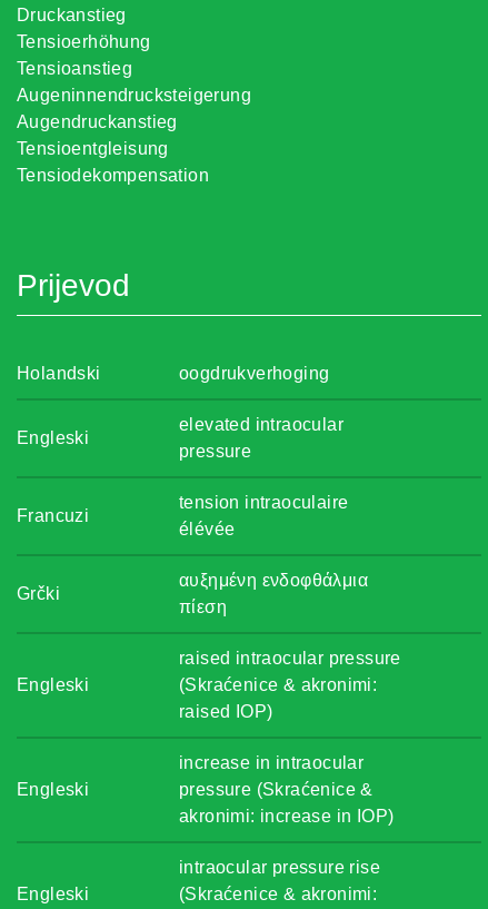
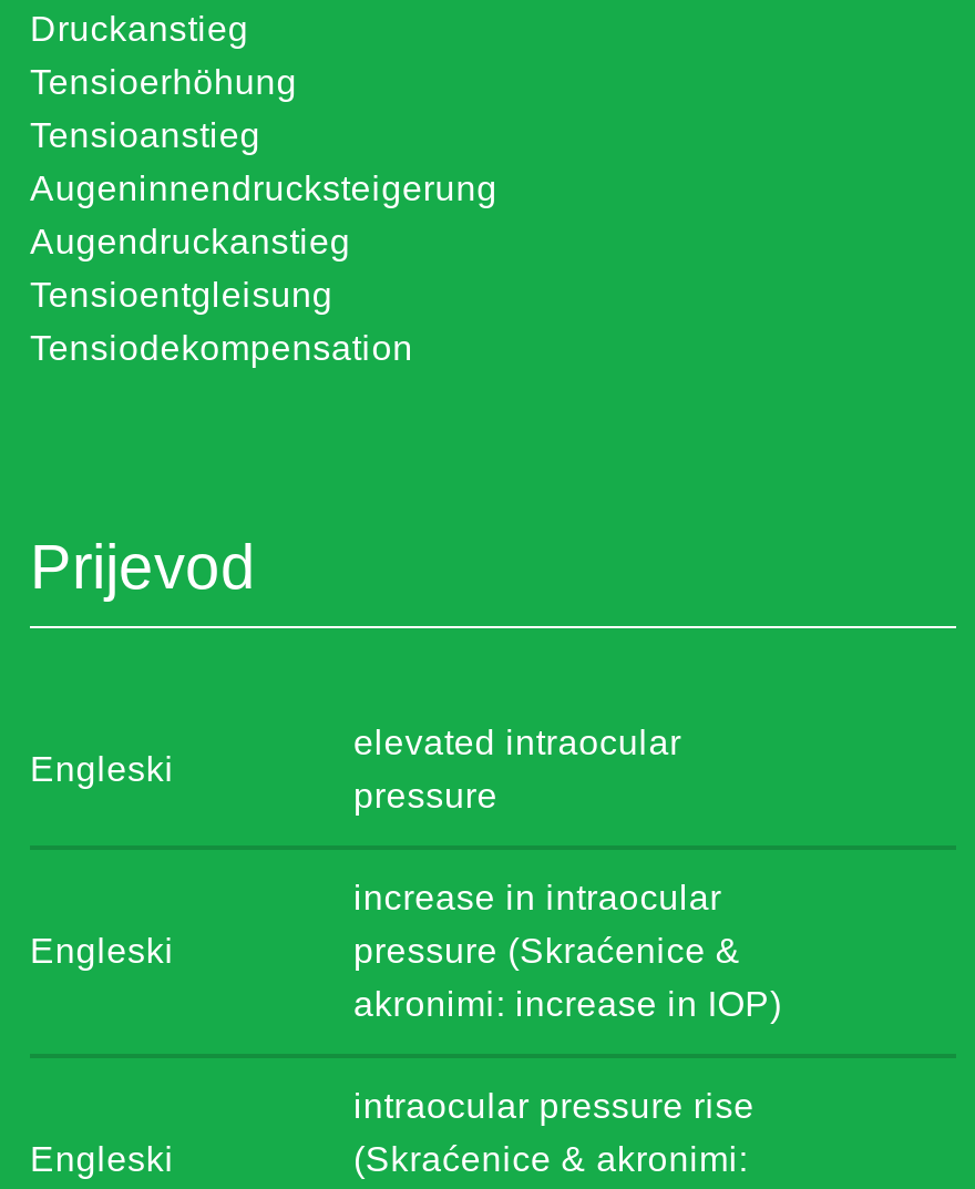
- Holandski
- oogdrukverhoging

- tension intraoculaire
- élévée
- Grčki

- Francuzi

- αυξημένη ενδοφθάλμια
- πίεση

- raised intraocular pressure
- (Skraćenice & akronimi:
- raised IOP)

- Engleski
